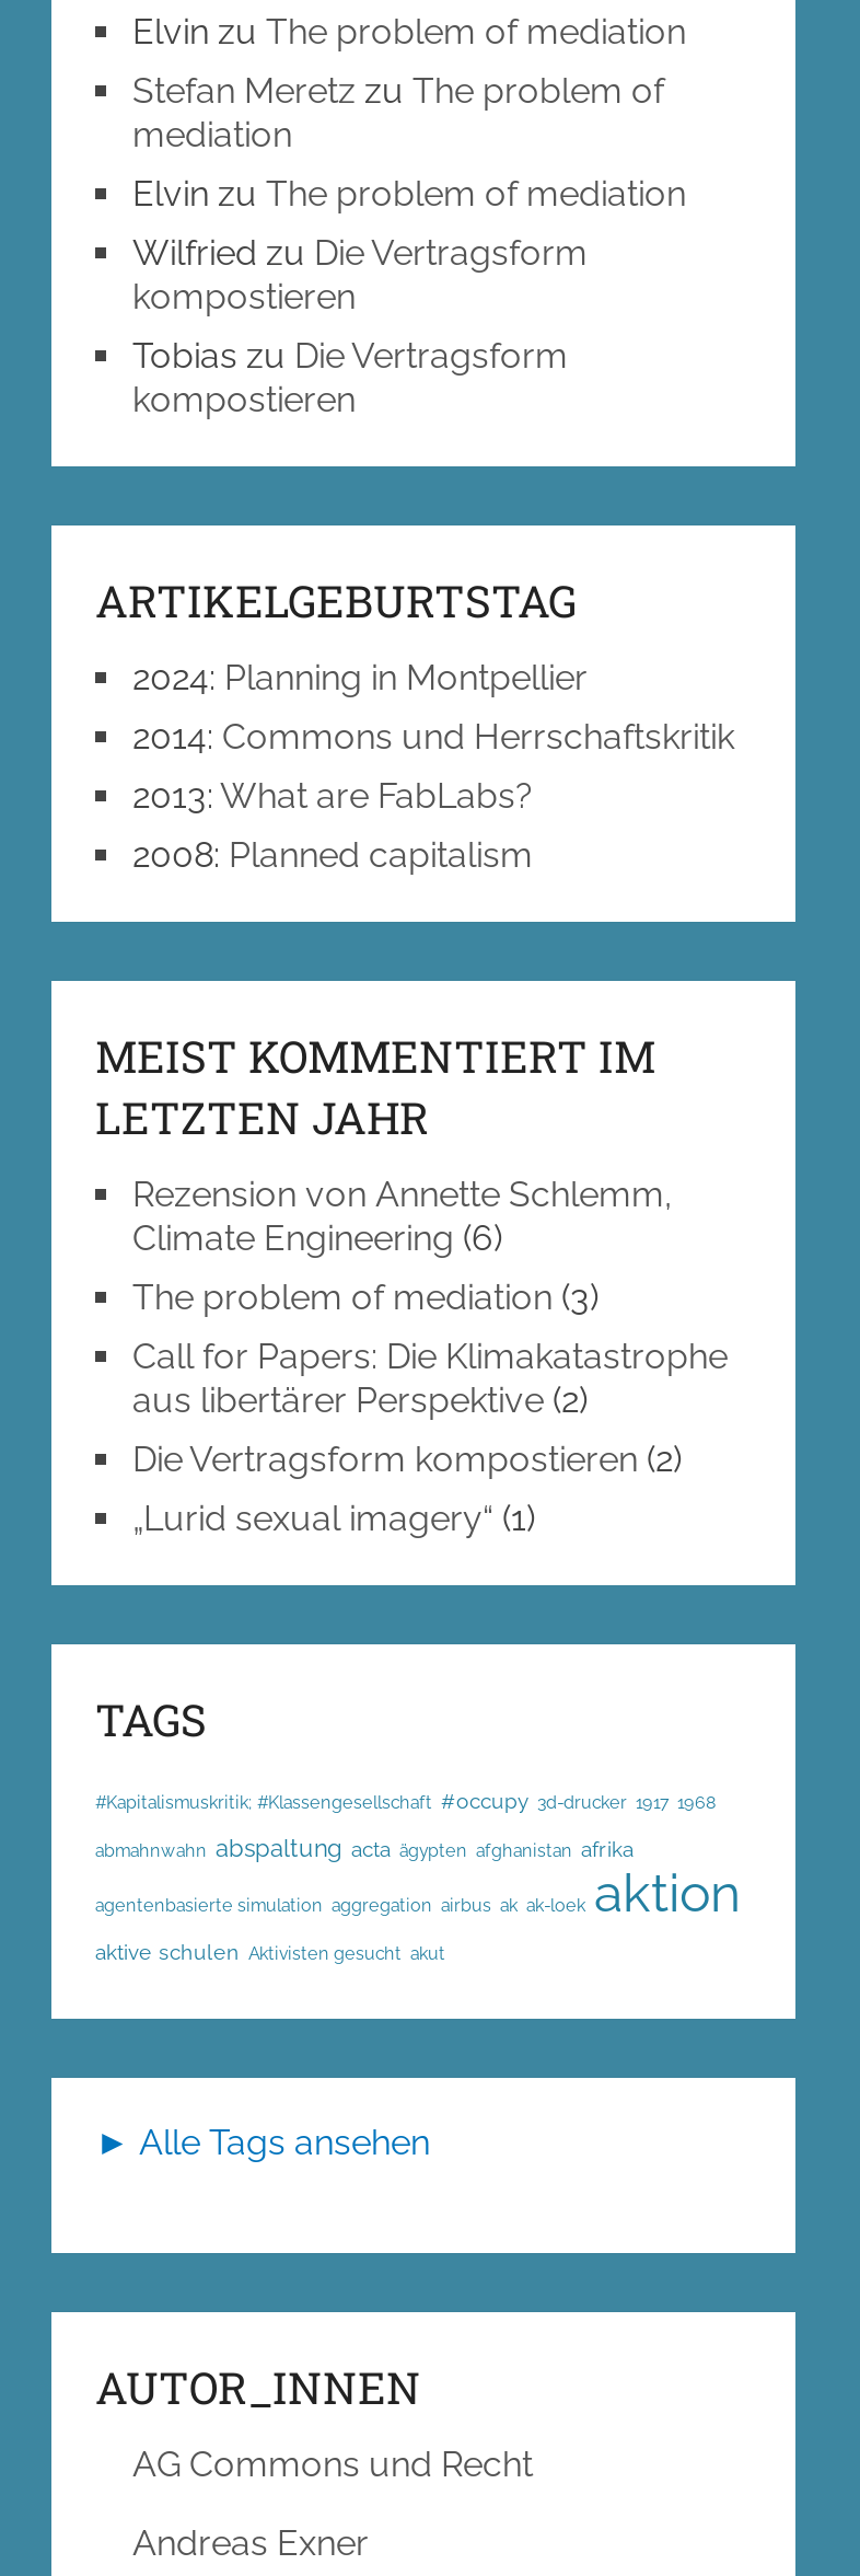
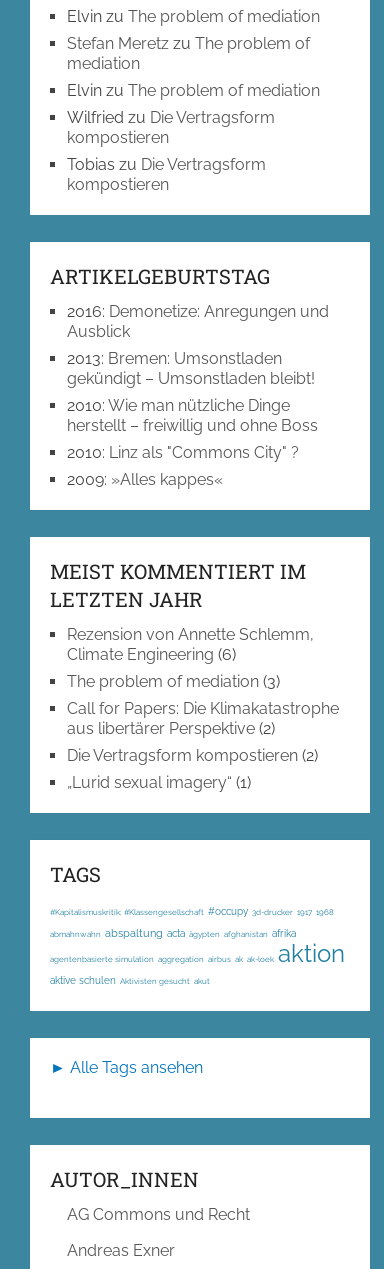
- 2024: Planning in Montpellier
- 2014: Commons und Herrschaftskritik
- 2013: What are FabLabs?
- 2008: Planned capitalism
+ 2016: Demonetize: Anregungen und
+ Ausblick
+ 2013: Bremen: Umsonstladen
+ gekündigt – Umsonstladen bleibt!
+ 2010: Wie man nützliche Dinge
+ herstellt – freiwillig und ohne Boss
+ 2010: Linz als "Commons City" ?
+ 2009:»Alles kappes«
